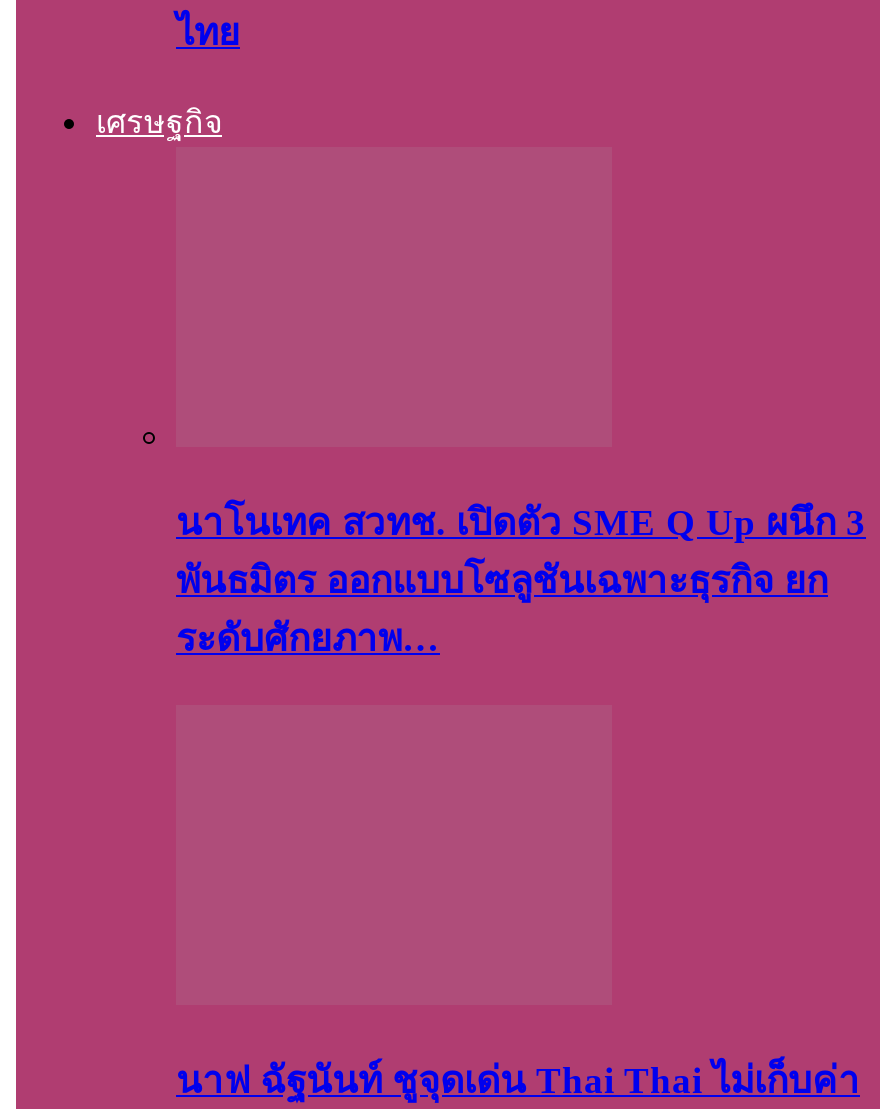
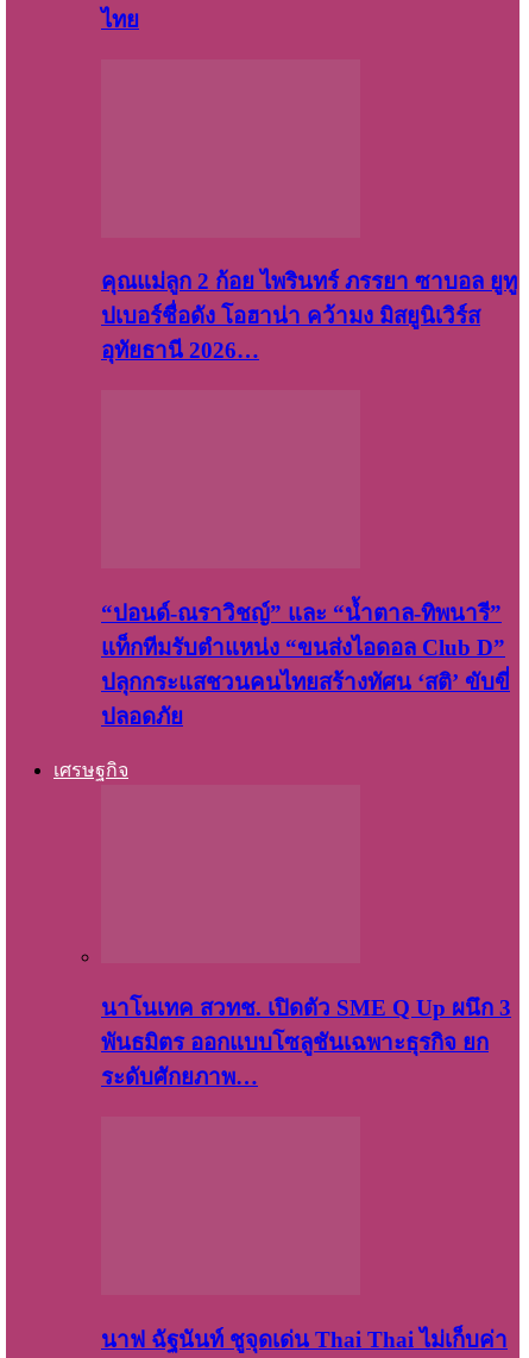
+ คุณแม่ลูก 2 ก้อย ไพรินทร์ ภรรยา ซาบอล ยูทู
+ ปเบอร์ชื่อดัง โอฮาน่า คว้ามง มิสยูนิเวิร์ส
+ อุทัยธานี 2026…

+ “ปอนด์-ณราวิชญ์” และ “น้ำตาล-ทิพนารี”
+ แท็กทีมรับตำแหน่ง “ขนส่งไอดอล Club D”
+ ปลุกกระแสชวนคนไทยสร้างทัศน ‘สติ’ ขับขี่
+ ปลอดภัย
